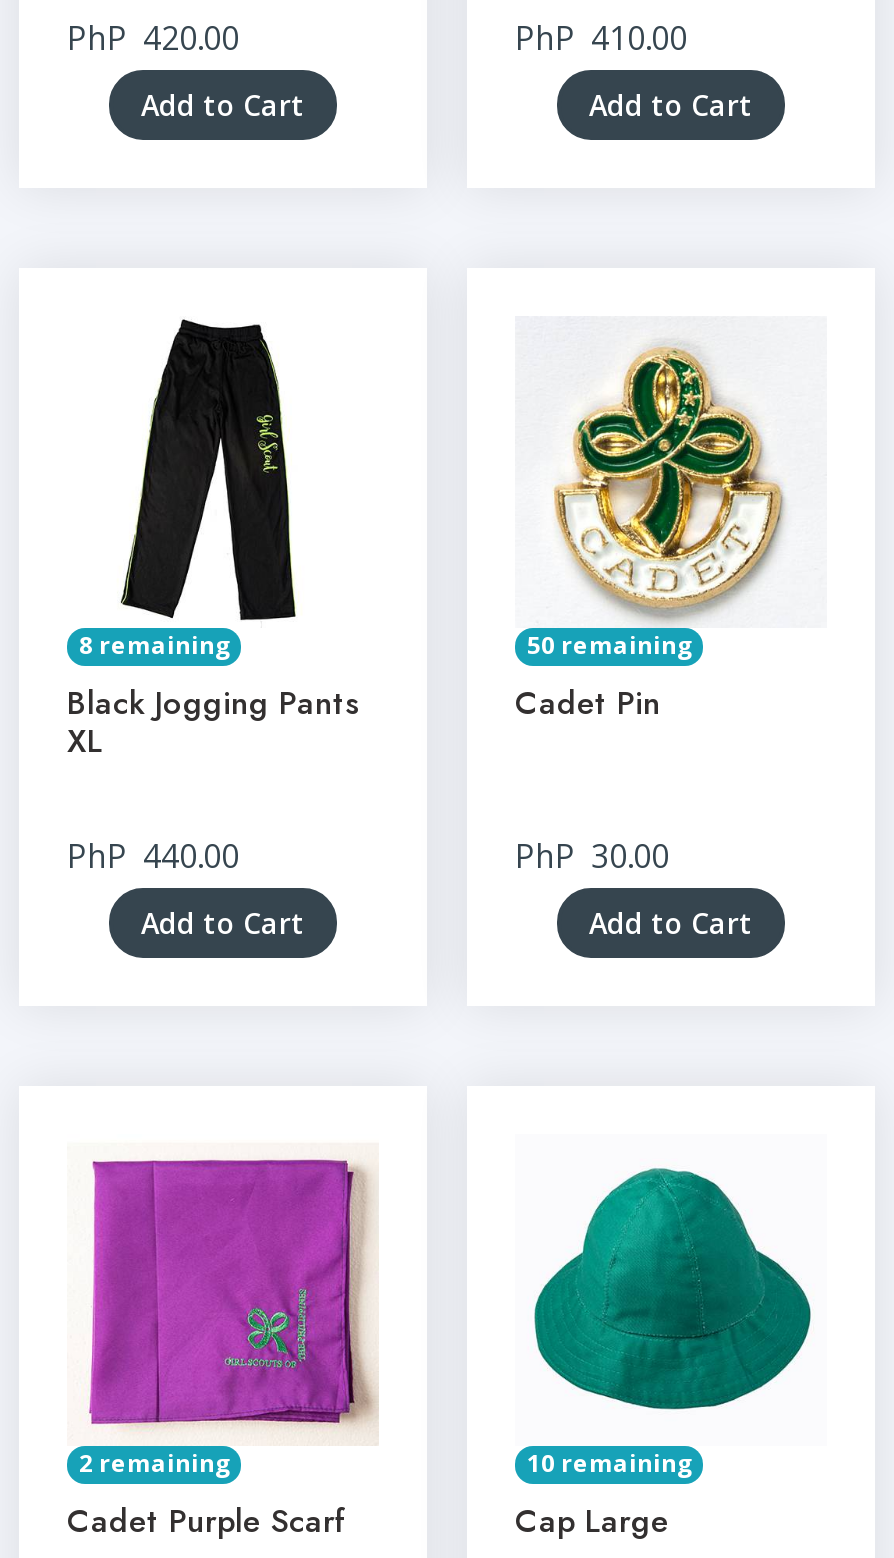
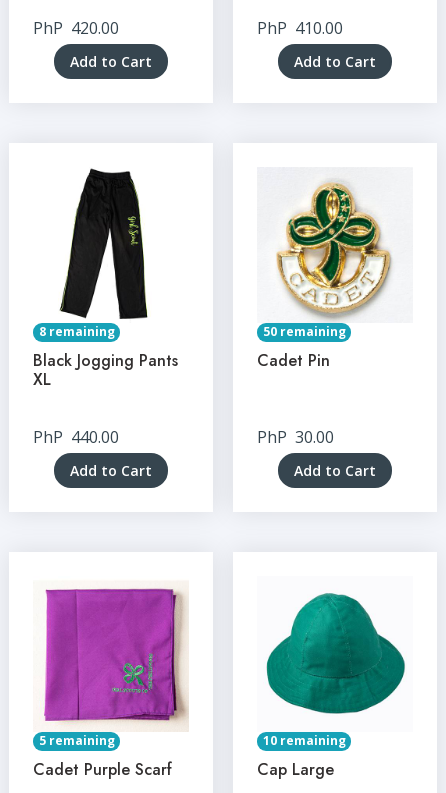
- 2 remaining
+ 5 remaining
